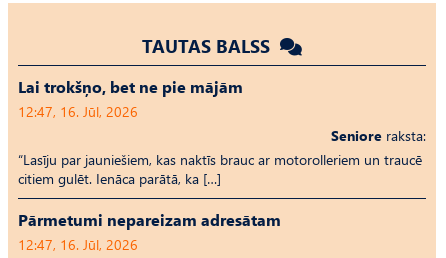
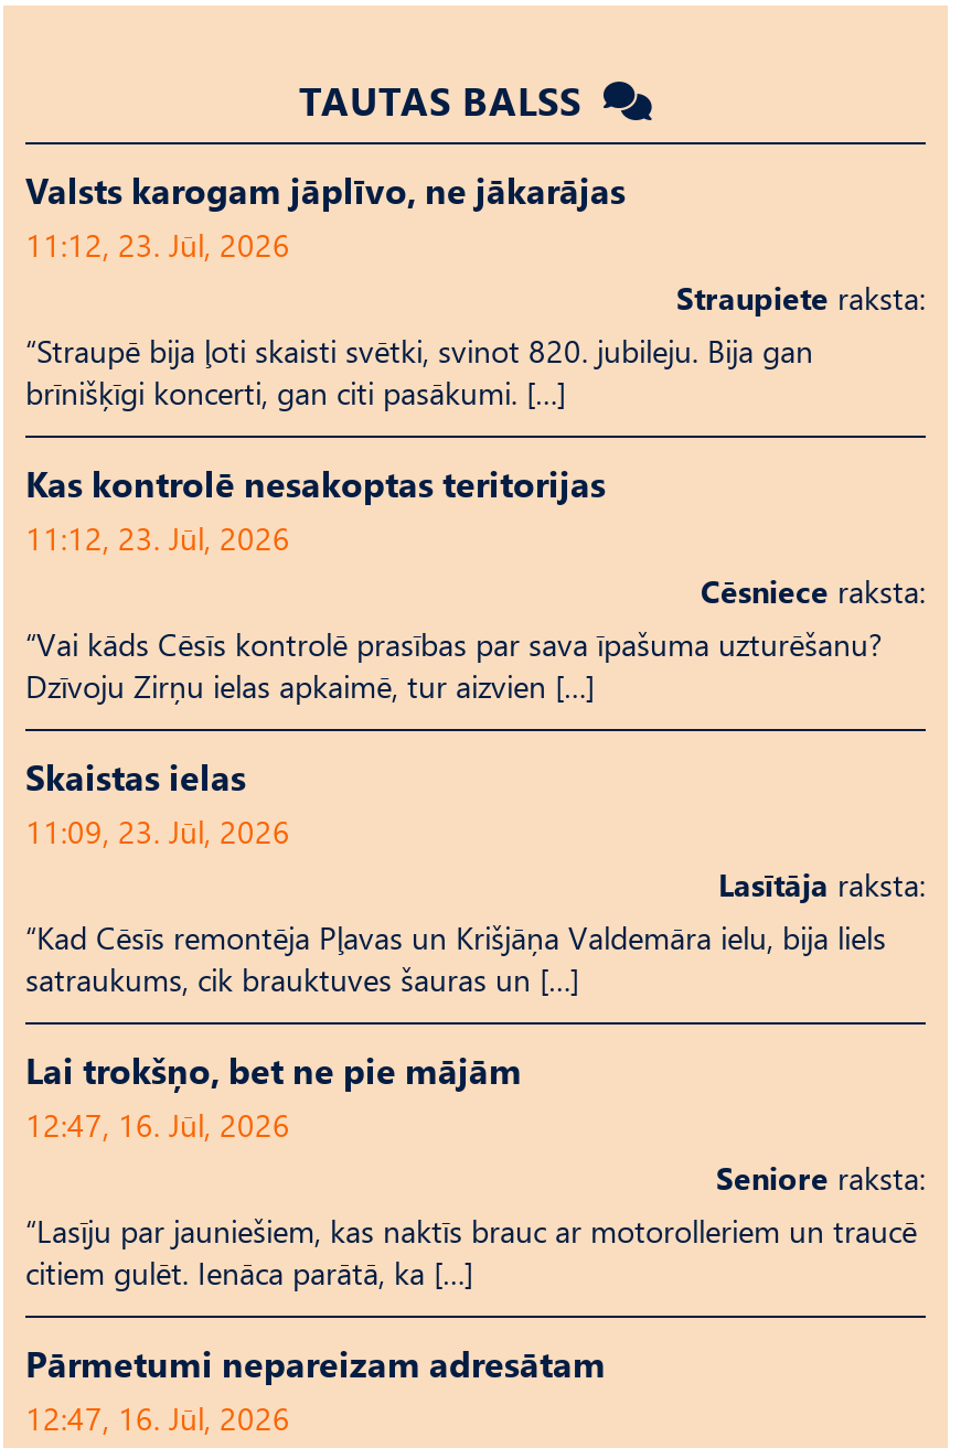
+ Valsts karogam jāplīvo, ne jākarājas
+ 11:12, 23. Jūl, 2026
+ Straupiete raksta:
+ “Straupē bija ļoti skaisti svētki, svinot 820. jubileju. Bija gan
+ brīnišķīgi koncerti, gan citi pasākumi. […]
+ Kas kontrolē nesakoptas teritorijas
+ 11:12, 23. Jūl, 2026
+ Cēsniece raksta:
+ “Vai kāds Cēsīs kontrolē prasības par sava īpašuma uzturēšanu?
+ Dzīvoju Zirņu ielas apkaimē, tur aizvien […]
+ Skaistas ielas
+ 11:09, 23. Jūl, 2026
+ Lasītāja raksta:
+ “Kad Cēsīs remontēja Pļavas un Krišjāņa Valdemāra ielu, bija liels
+ satraukums, cik brauktuves šauras un […]
